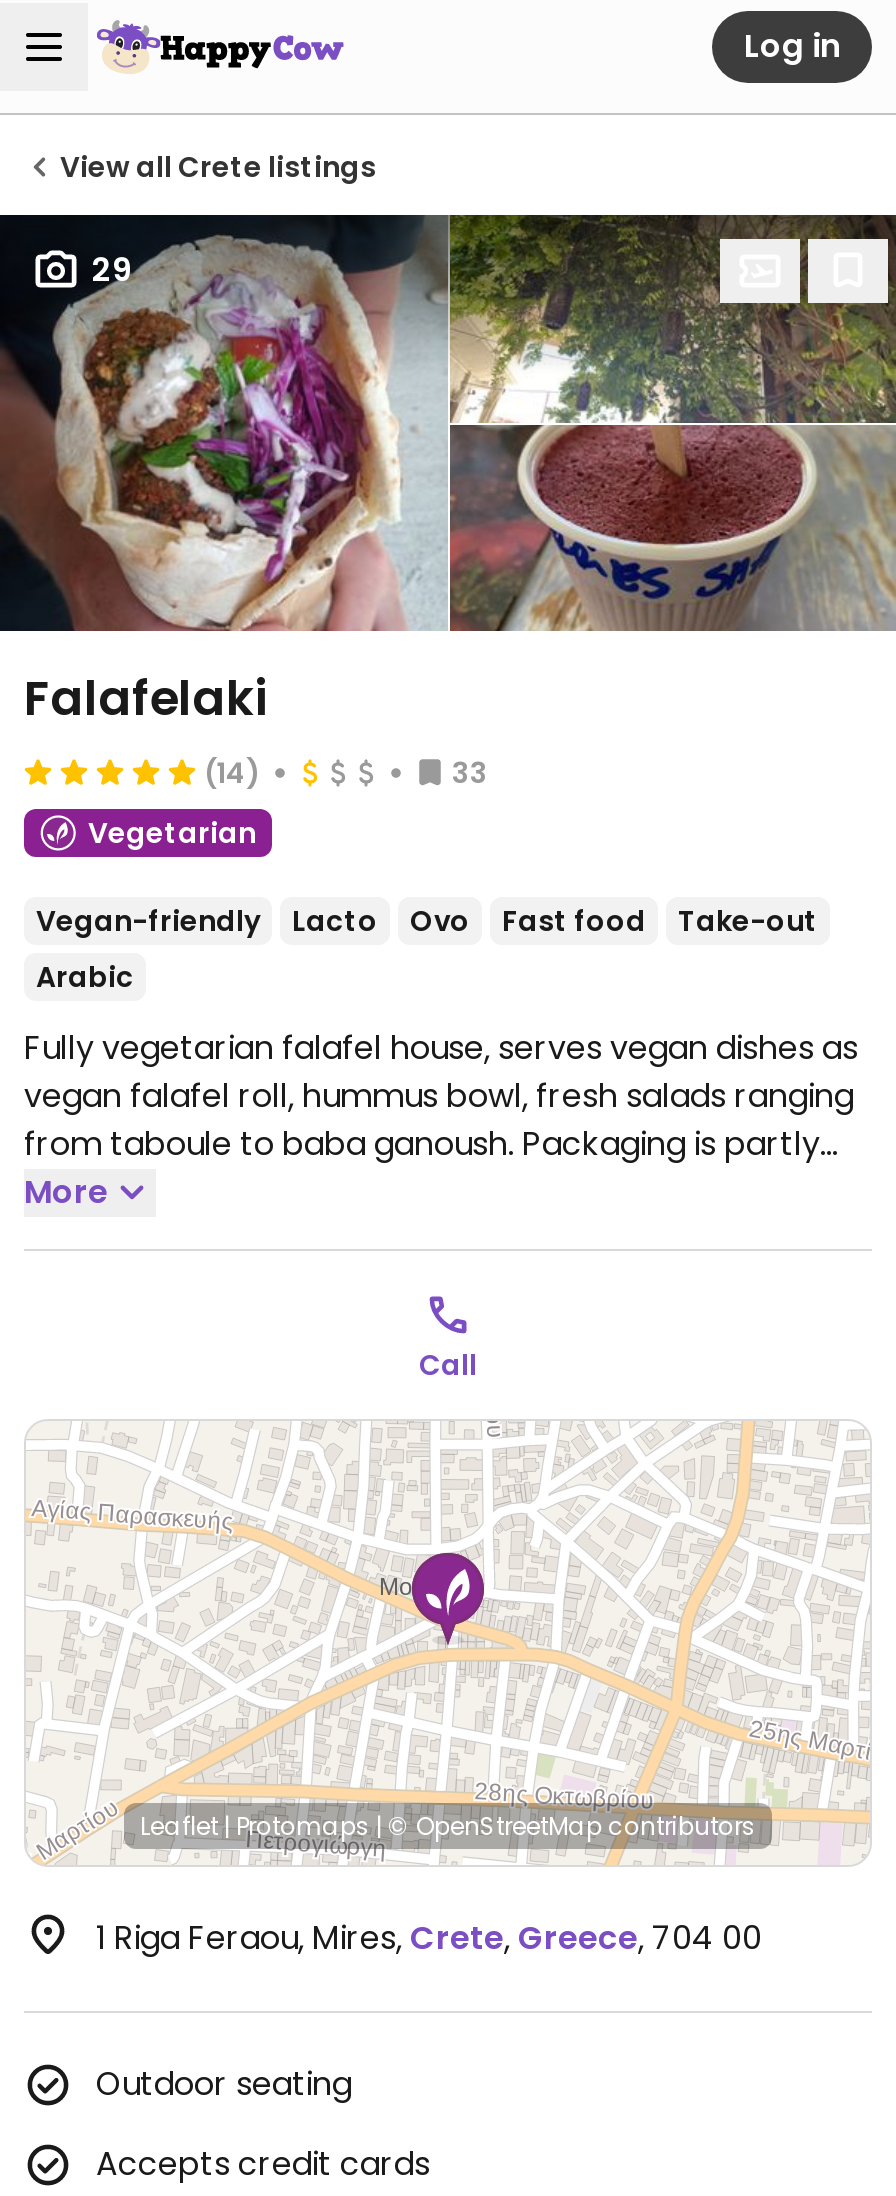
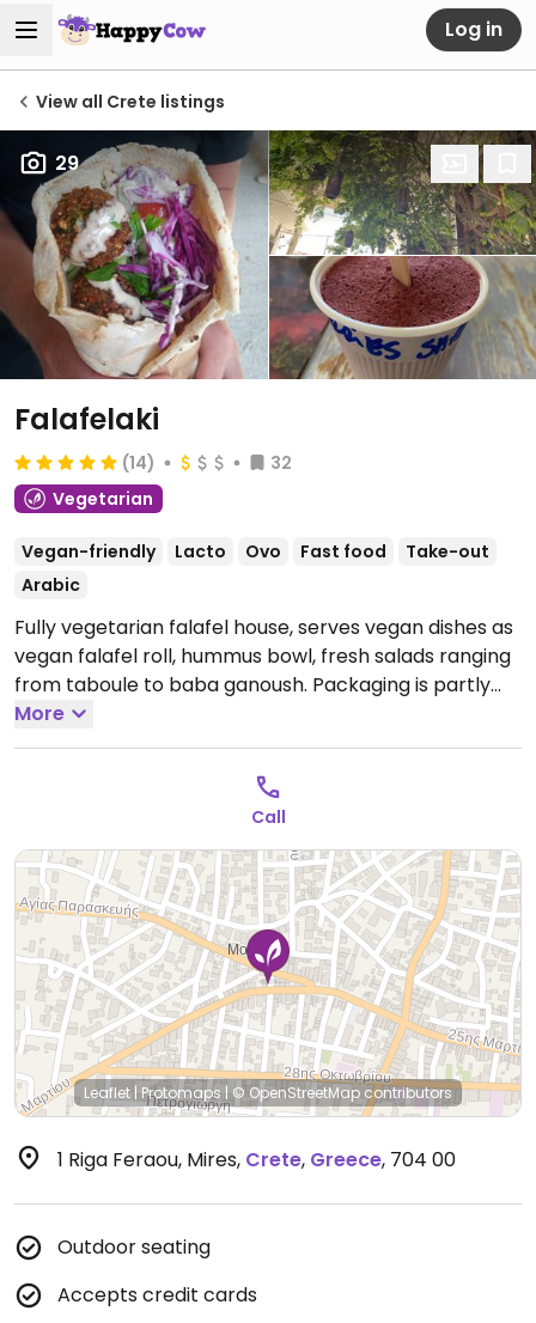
- 33
+ 32
